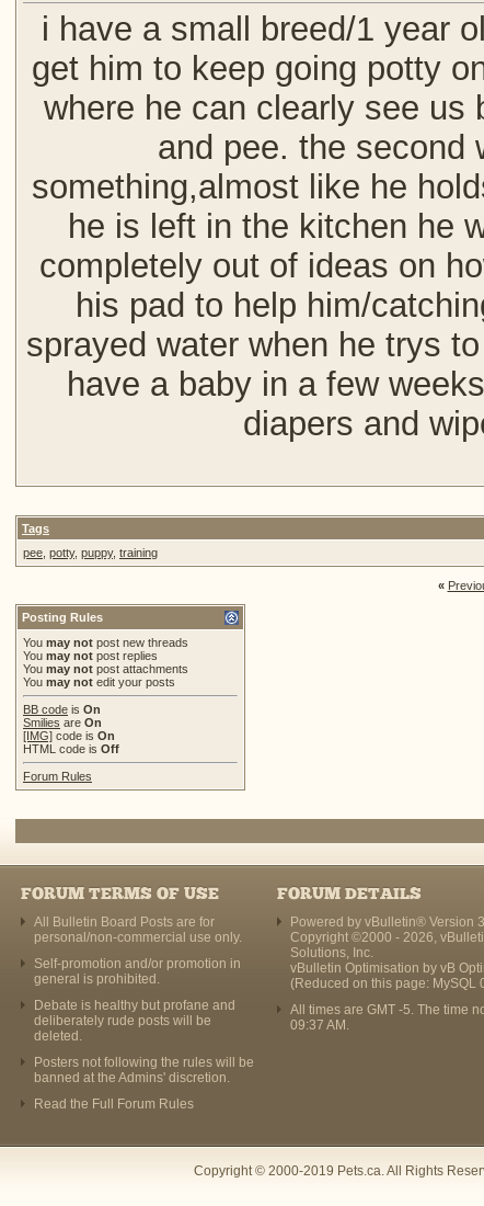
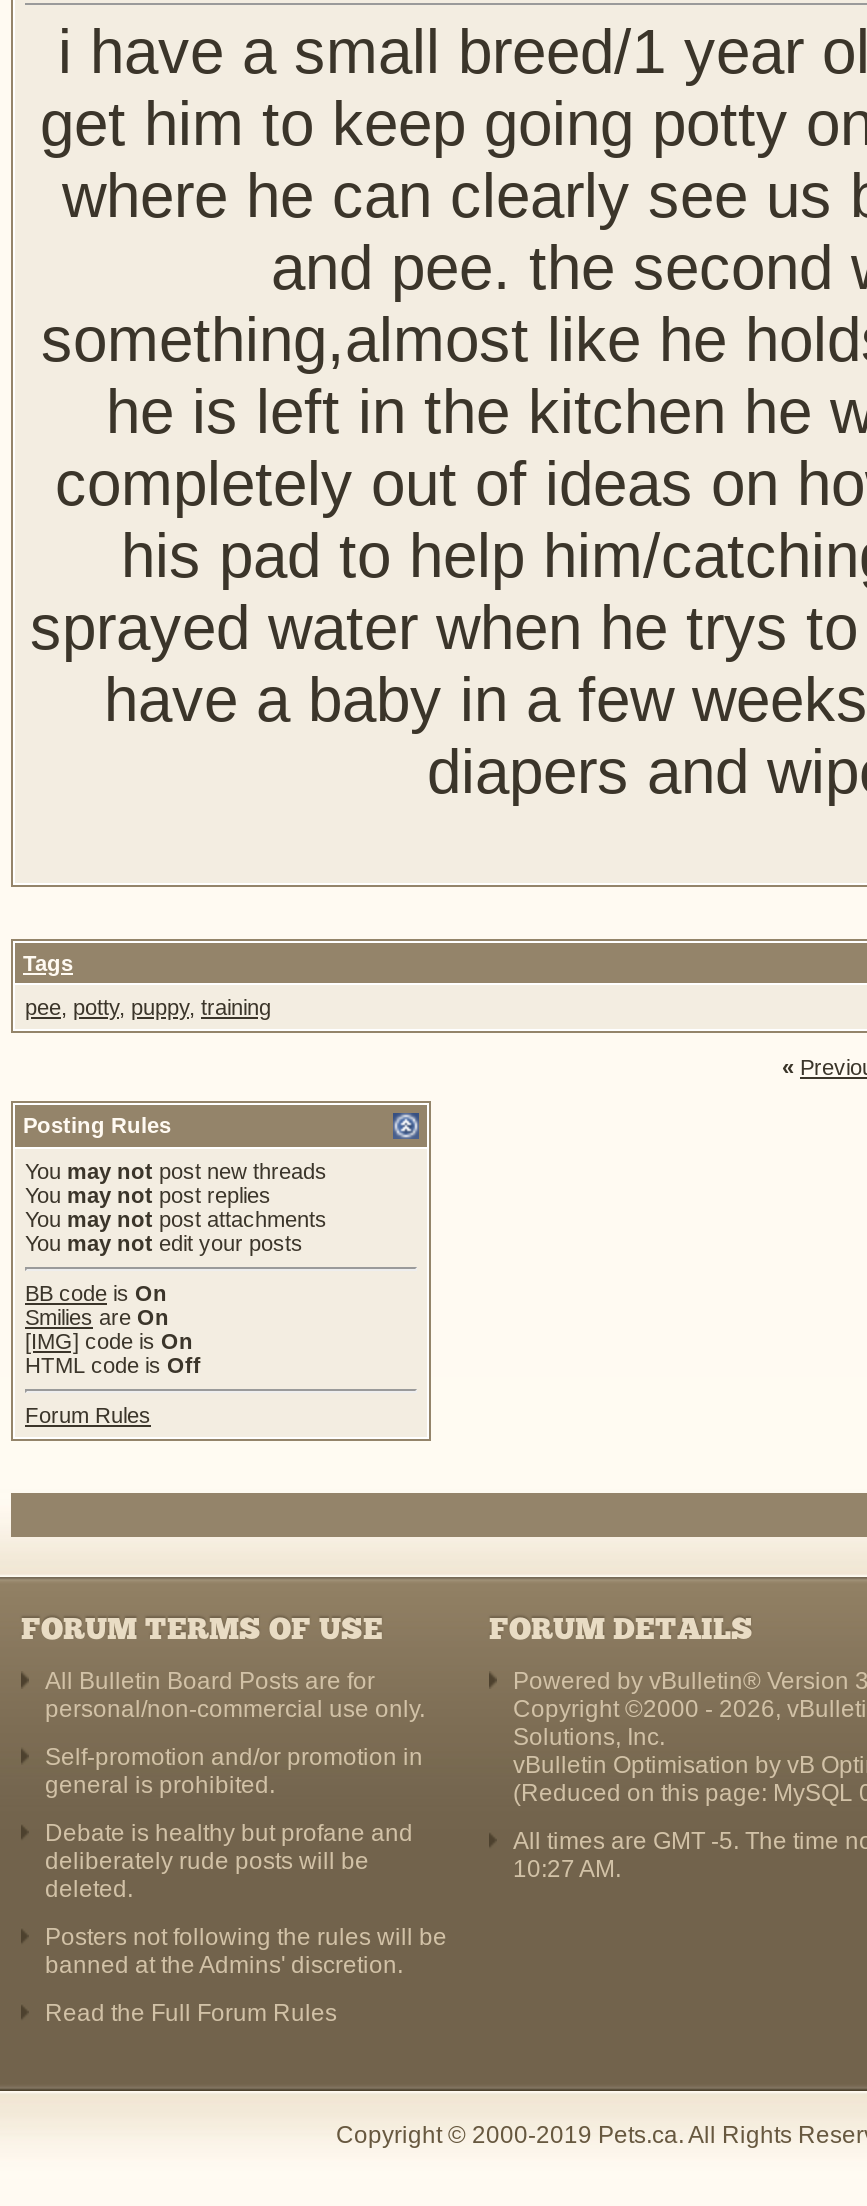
- 09:37 AM.
+ 10:27 AM.
